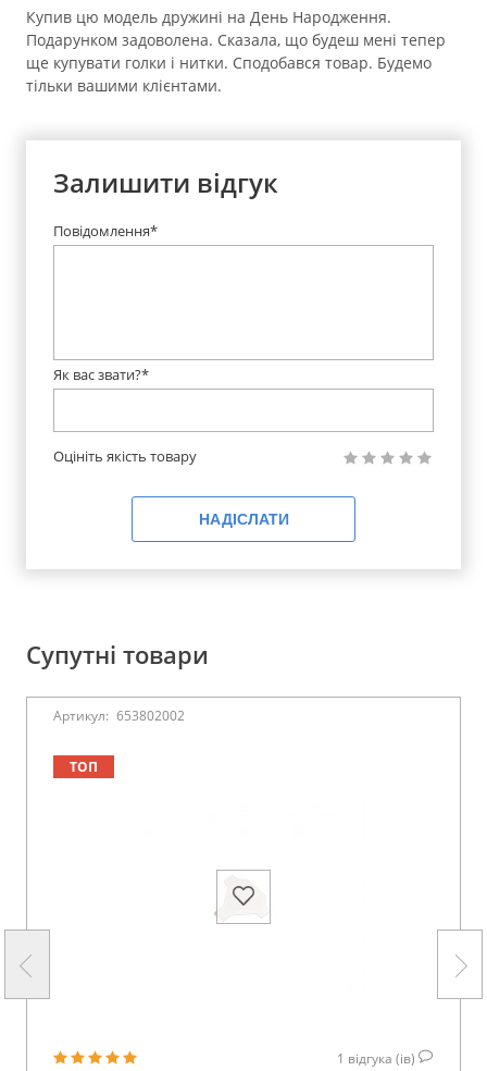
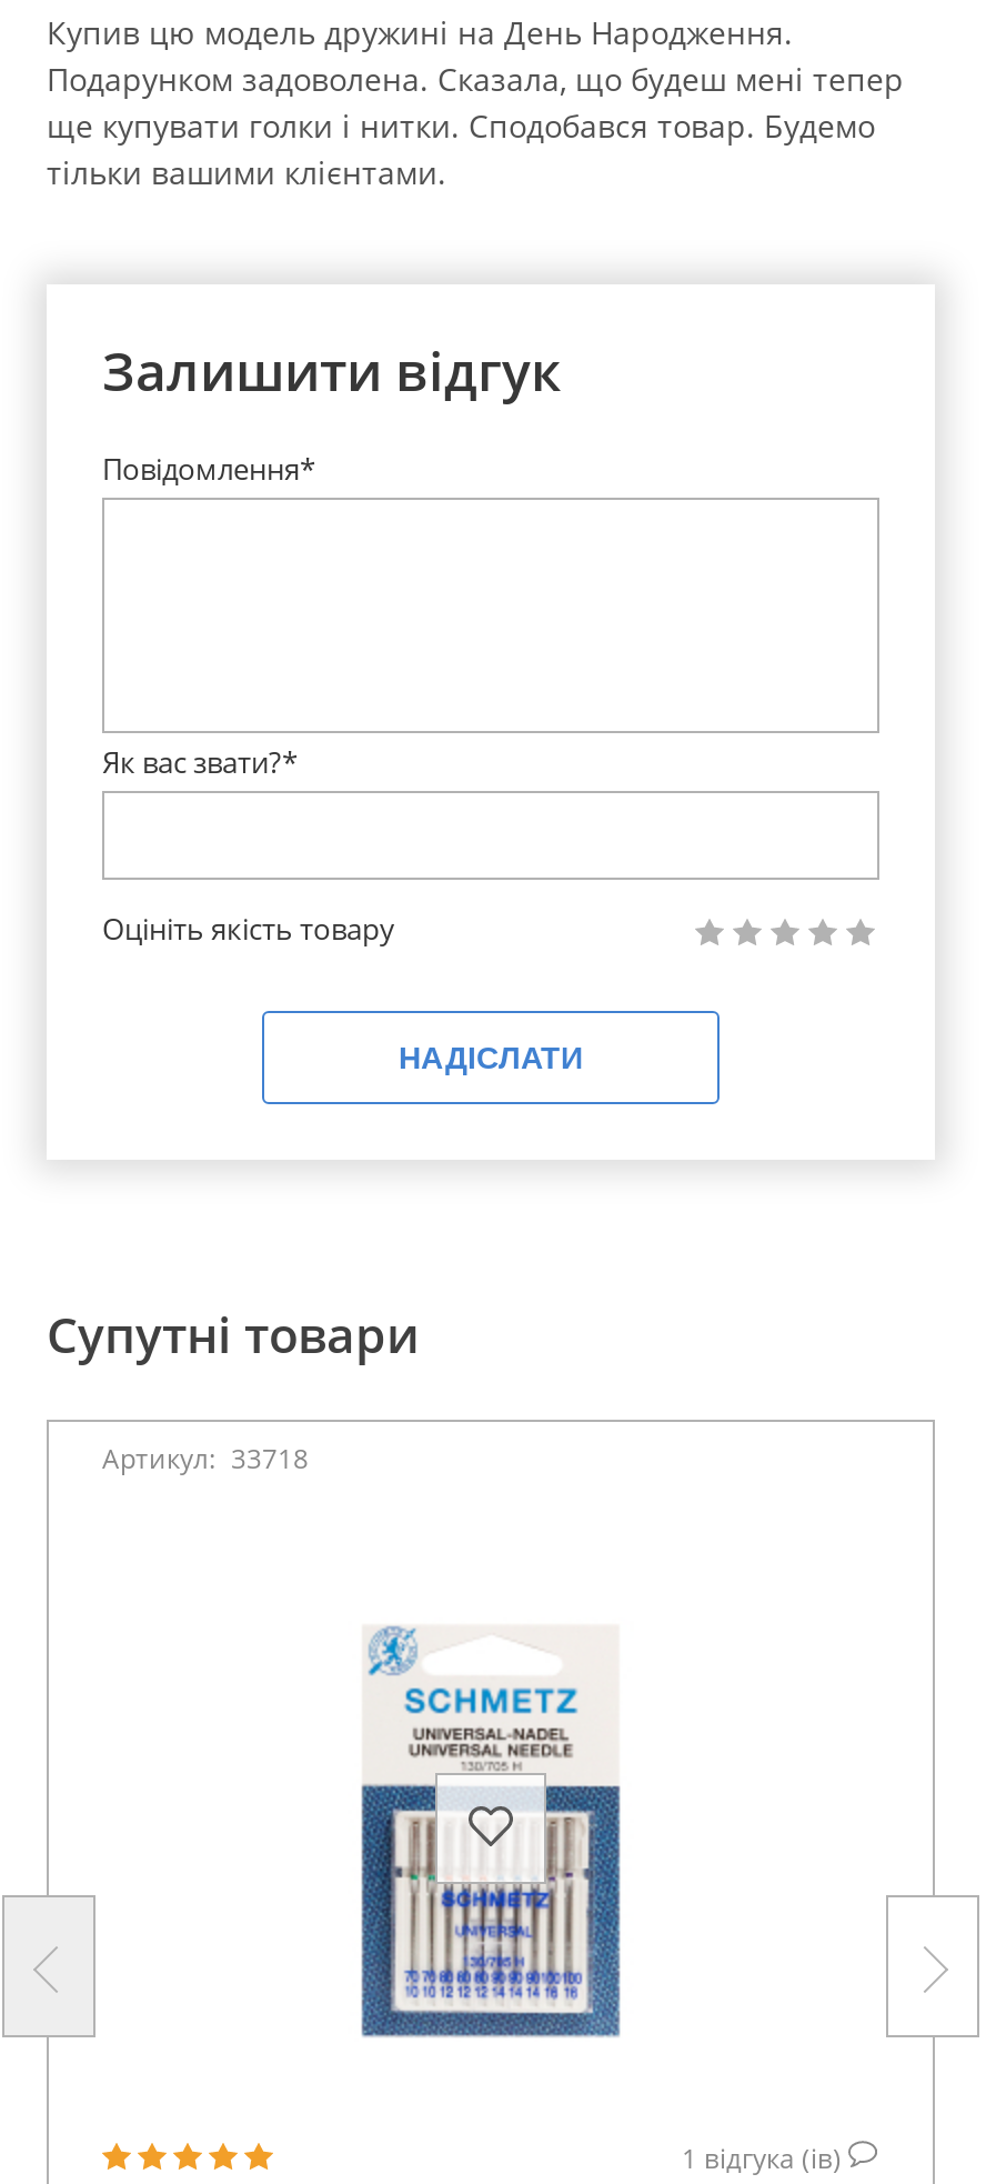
+ [image]

- Артикул: 653802002
- ТОП
+ Артикул: 33718
